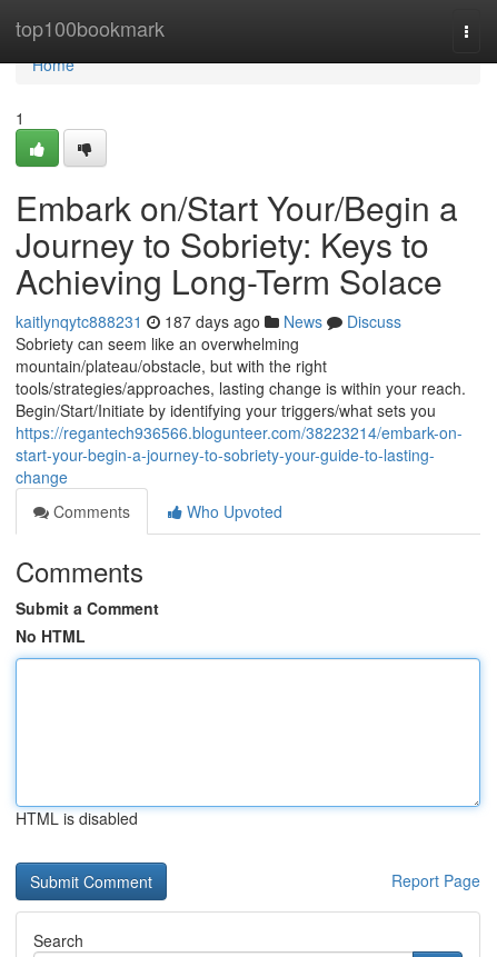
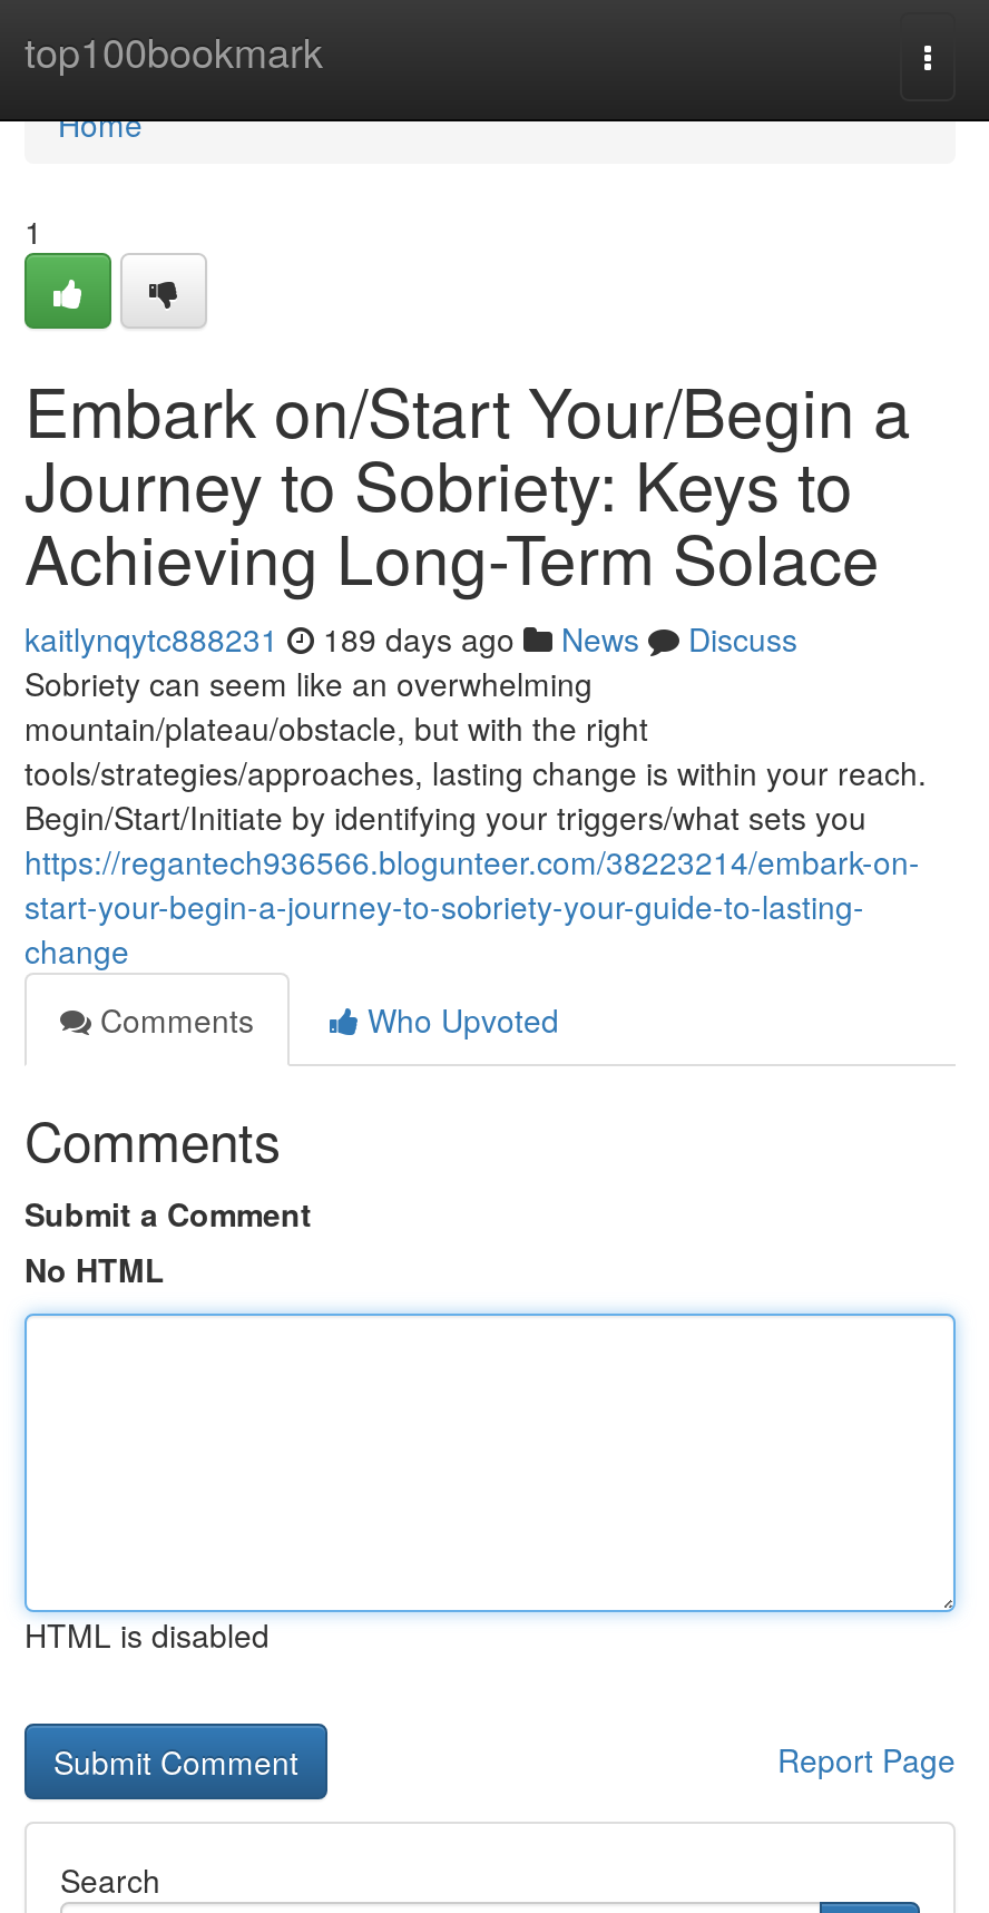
- kaitlynqytc888231 187 days ago News Discuss
+ kaitlynqytc888231 189 days ago News Discuss
